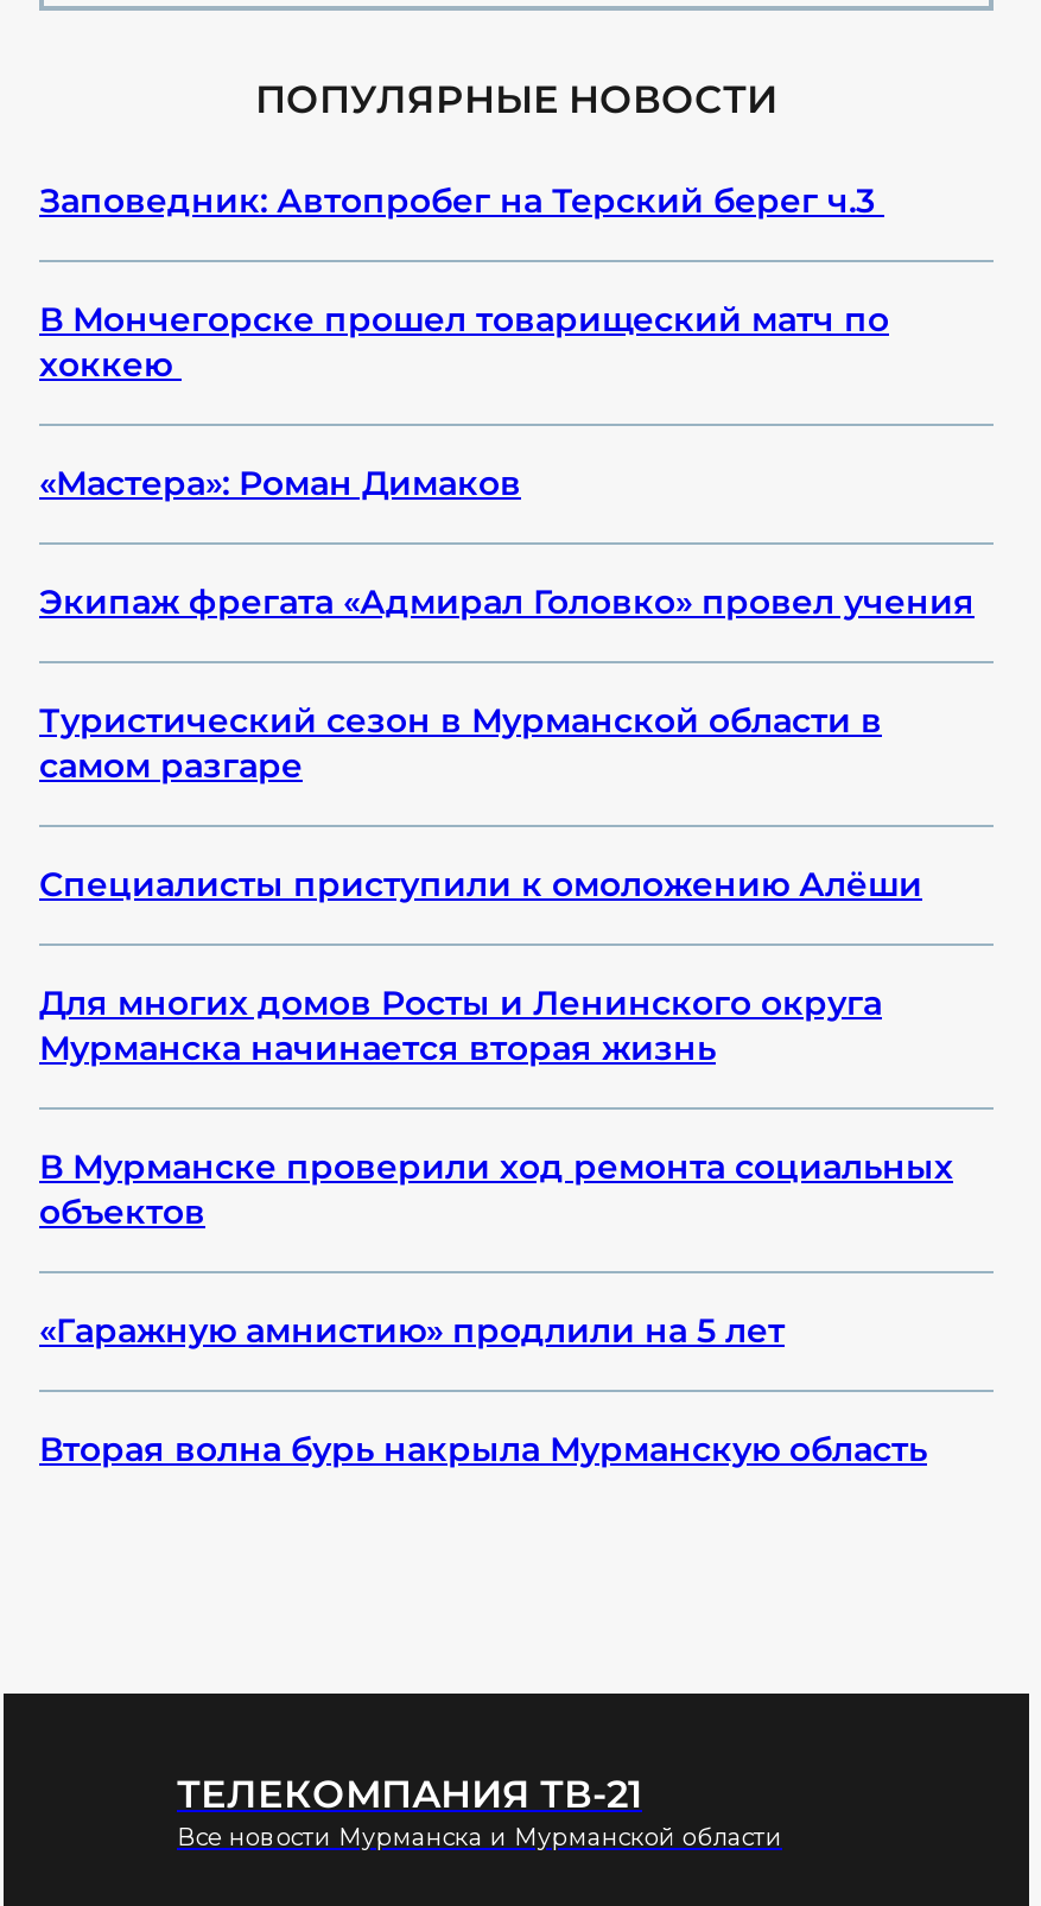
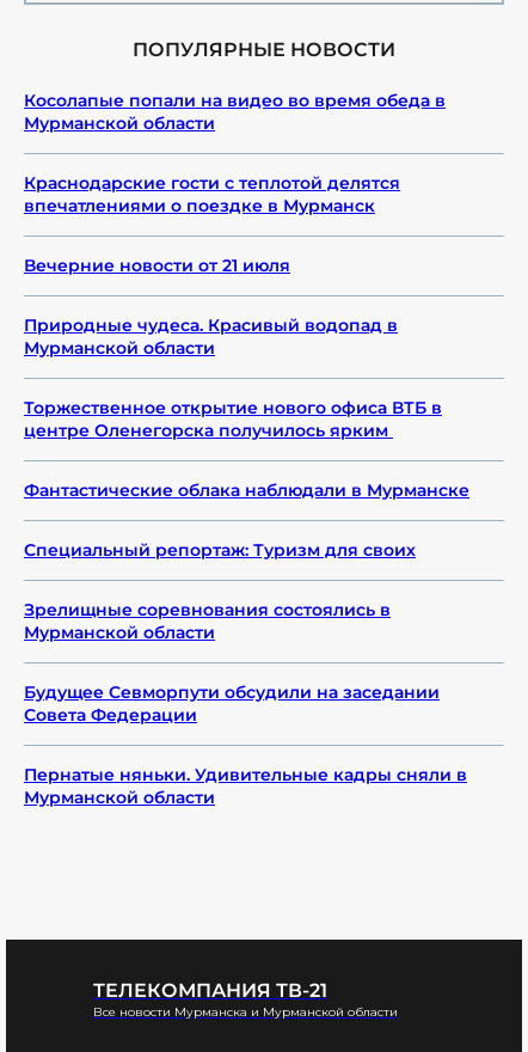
- Заповедник: Автопробег на Терский берег ч.3
+ Косолапые попали на видео во время обеда в
+ Мурманской области

- В Мончегорске прошел товарищеский матч по
- хоккею
+ Краснодарские гости с теплотой делятся
+ впечатлениями о поездке в Мурманск

- «Мастера»: Роман Димаков
+ Вечерние новости от 21 июля

- Экипаж фрегата «Адмирал Головко» провел учения
+ Природные чудеса. Красивый водопад в
+ Мурманской области

- Туристический сезон в Мурманской области в
- самом разгаре
+ Торжественное открытие нового офиса ВТБ в
+ центре Оленегорска получилось ярким

- Специалисты приступили к омоложению Алёши
+ Фантастические облака наблюдали в Мурманске

- Для многих домов Росты и Ленинского округа
- Мурманска начинается вторая жизнь
+ Специальный репортаж: Туризм для своих

- В Мурманске проверили ход ремонта социальных
- объектов
+ Зрелищные соревнования состоялись в
+ Мурманской области

- «Гаражную амнистию» продлили на 5 лет
+ Будущее Севморпути обсудили на заседании
+ Совета Федерации

- Вторая волна бурь накрыла Мурманскую область
+ Пернатые няньки. Удивительные кадры сняли в
+ Мурманской области
